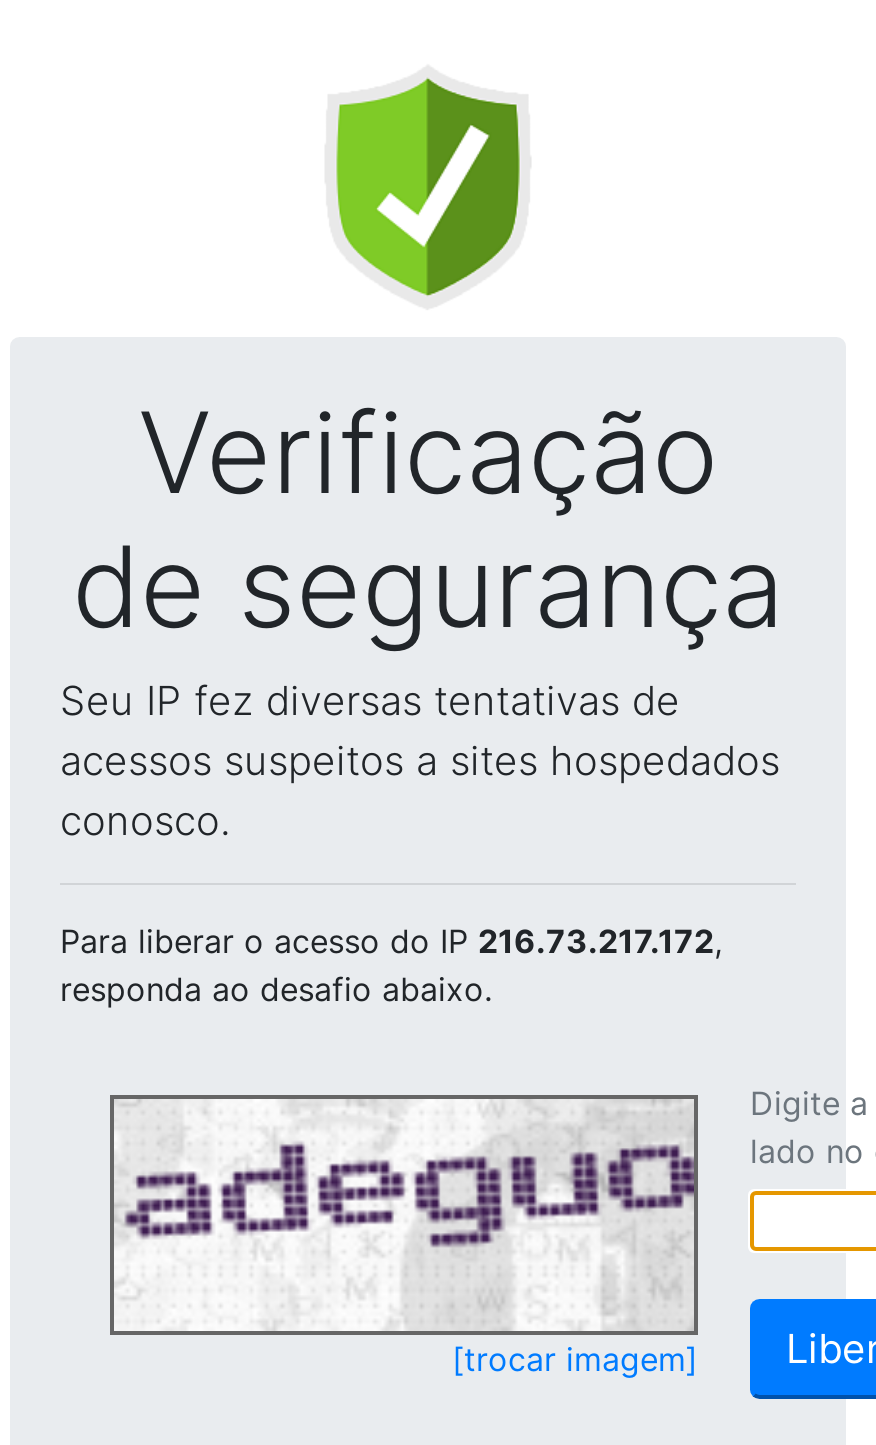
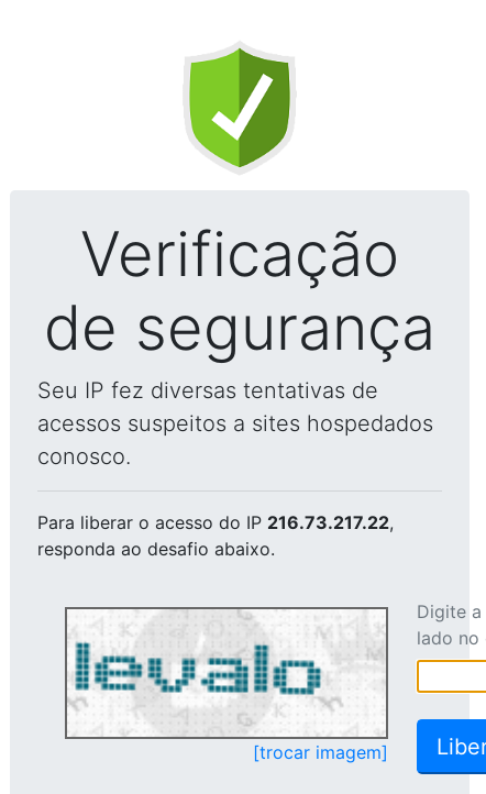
- Para liberar o acesso do IP 216.73.217.172,
+ Para liberar o acesso do IP 216.73.217.22,

- [image]
+ [image]
